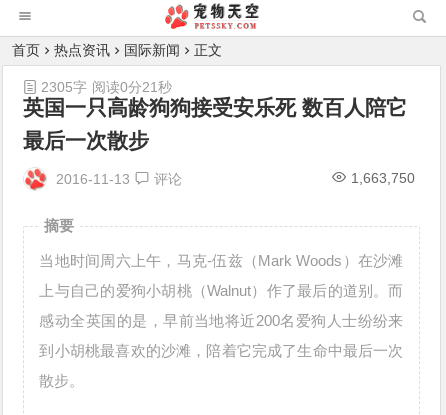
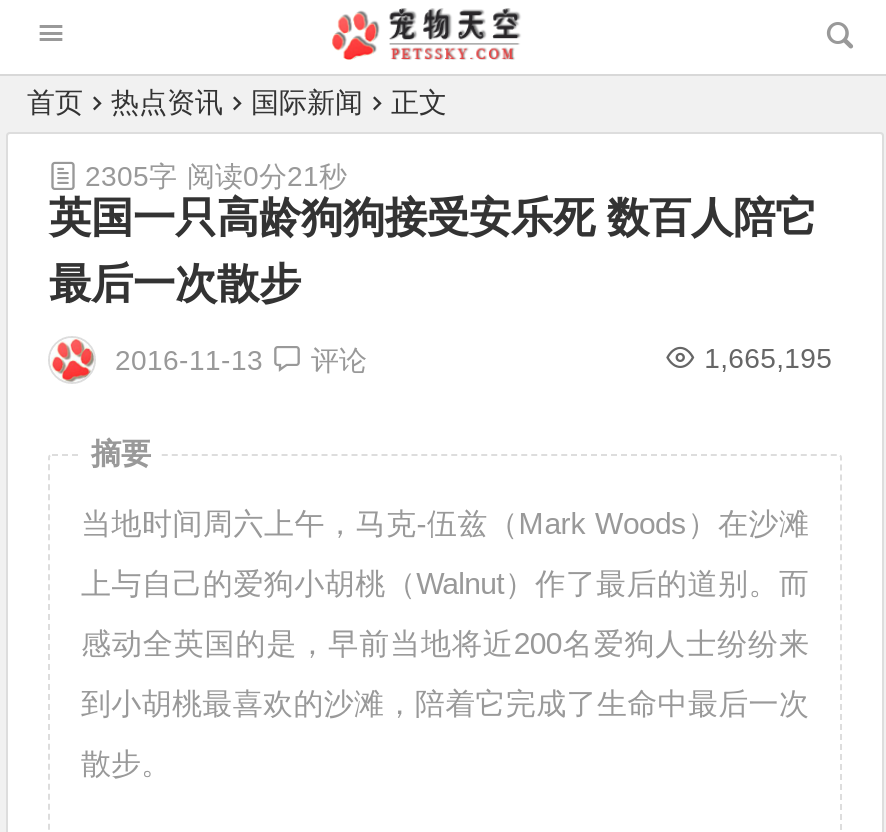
- 1,663,750
+ 1,665,195
